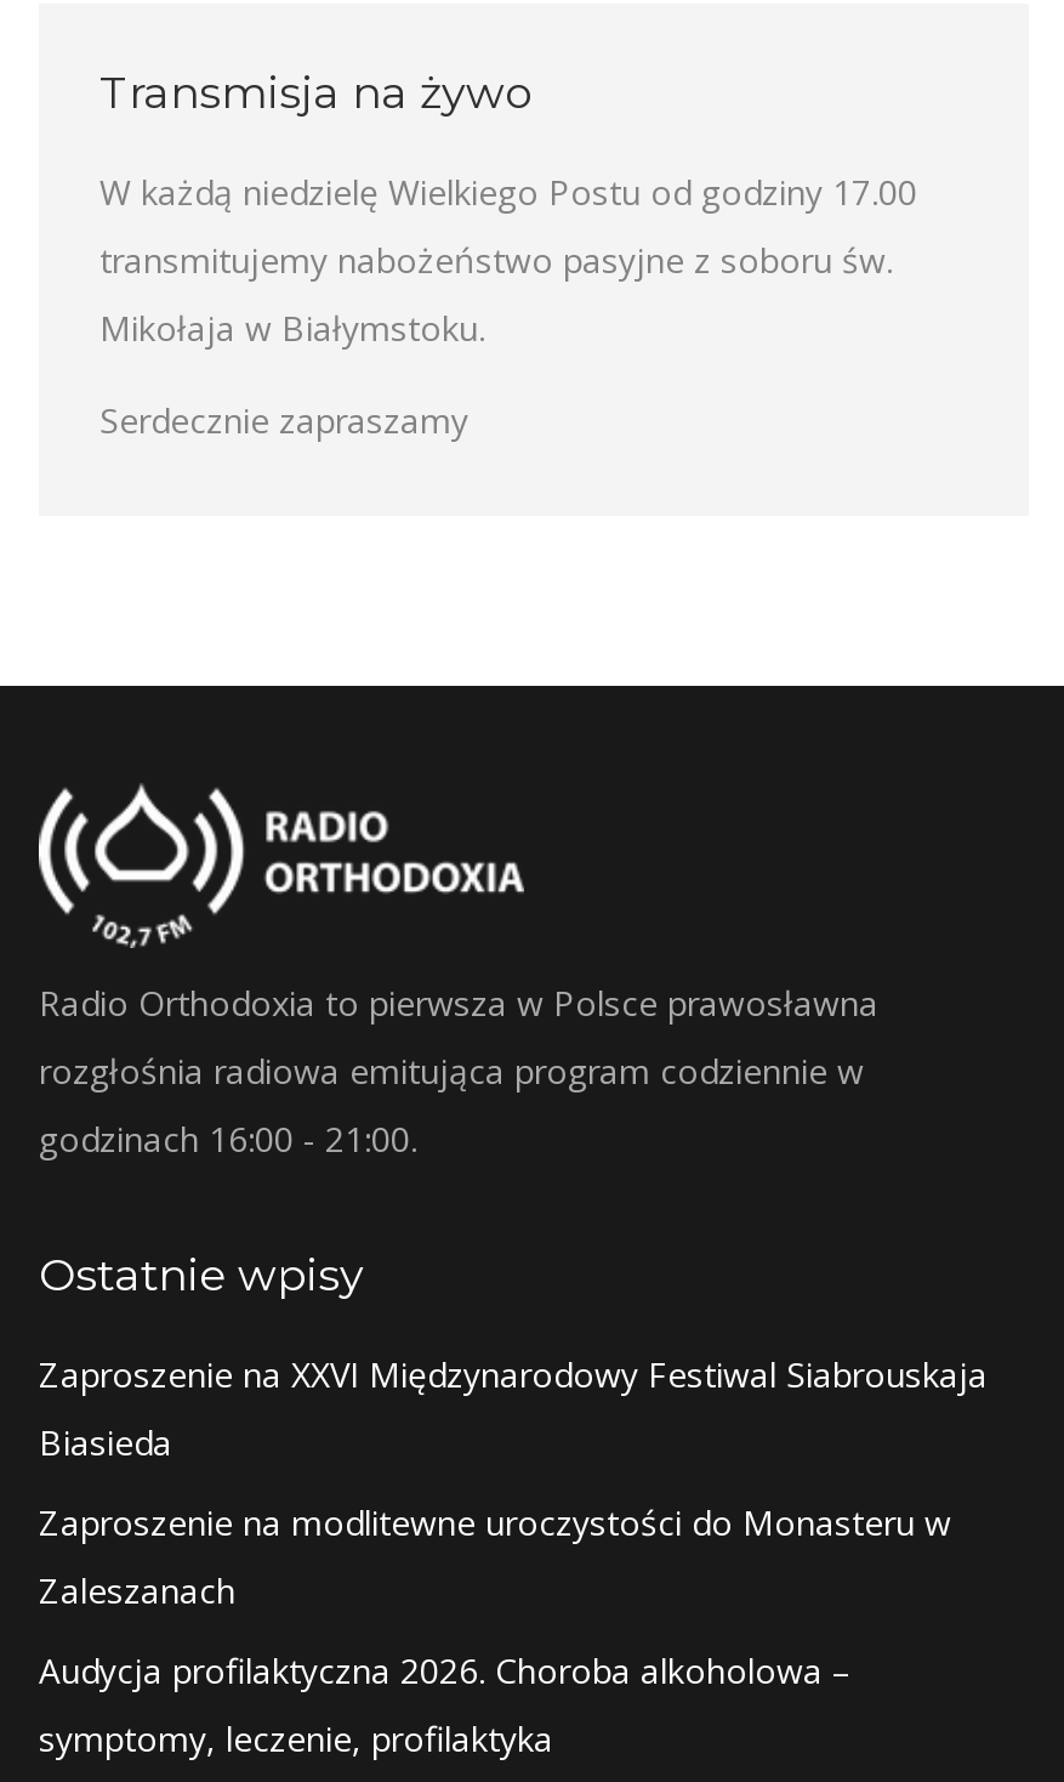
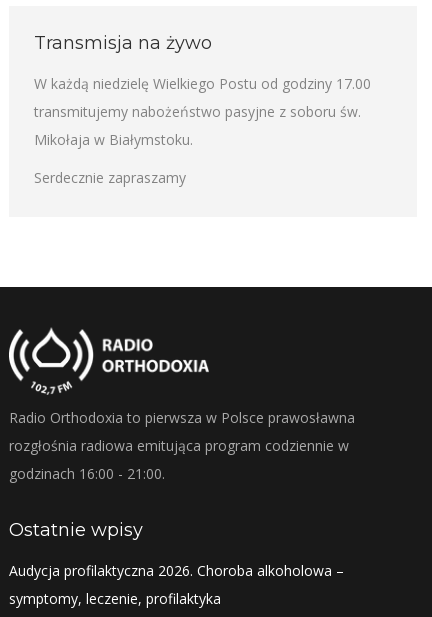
- Zaproszenie na XXVI Międzynarodowy Festiwal Siabrouskaja
- Biasieda
- Zaproszenie na modlitewne uroczystości do Monasteru w
- Zaleszanach
